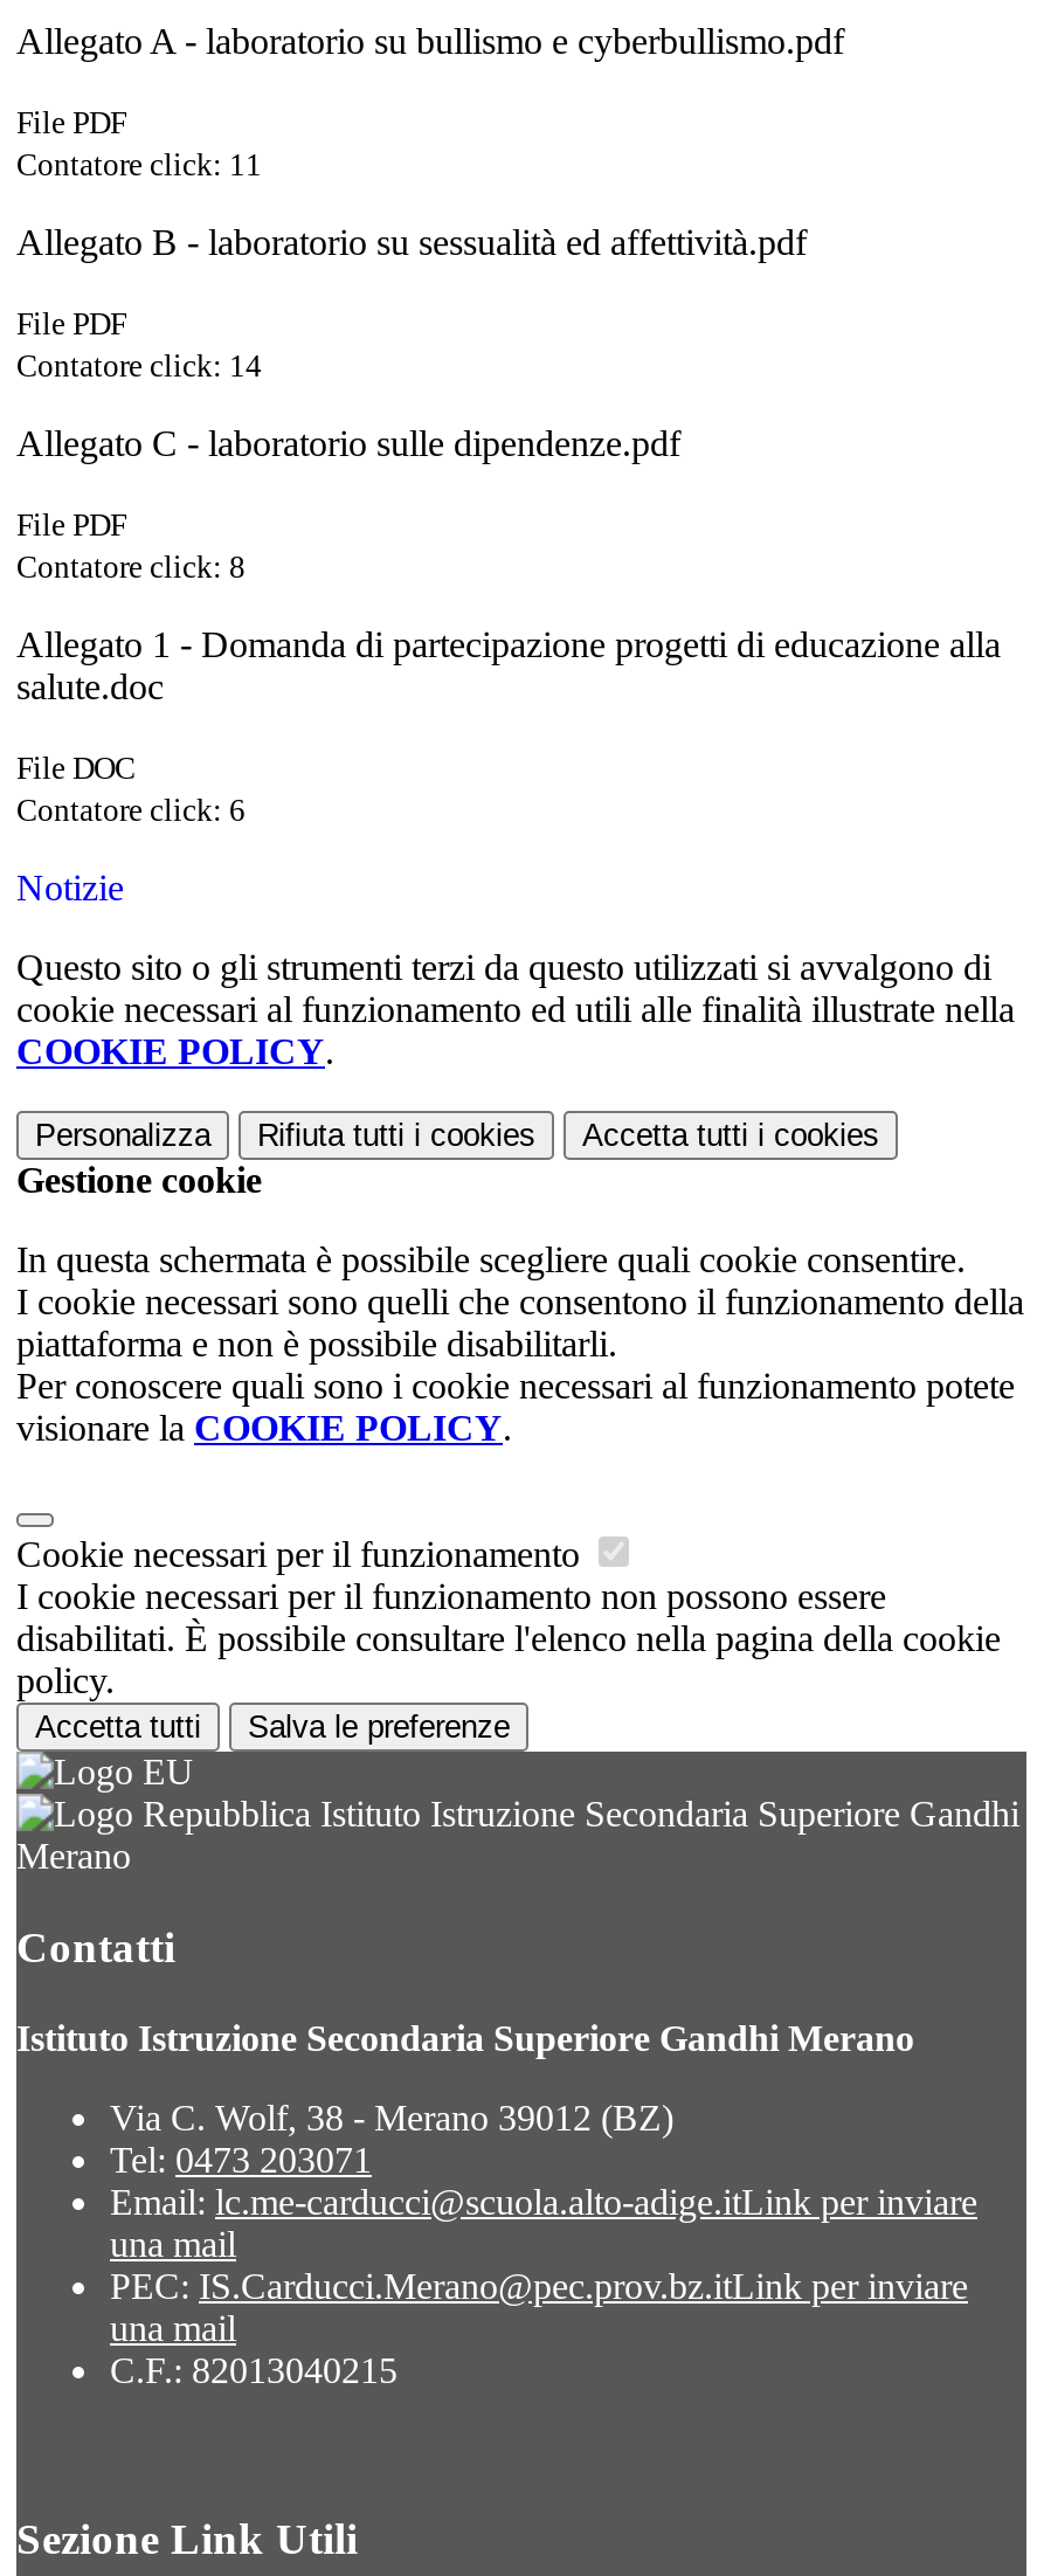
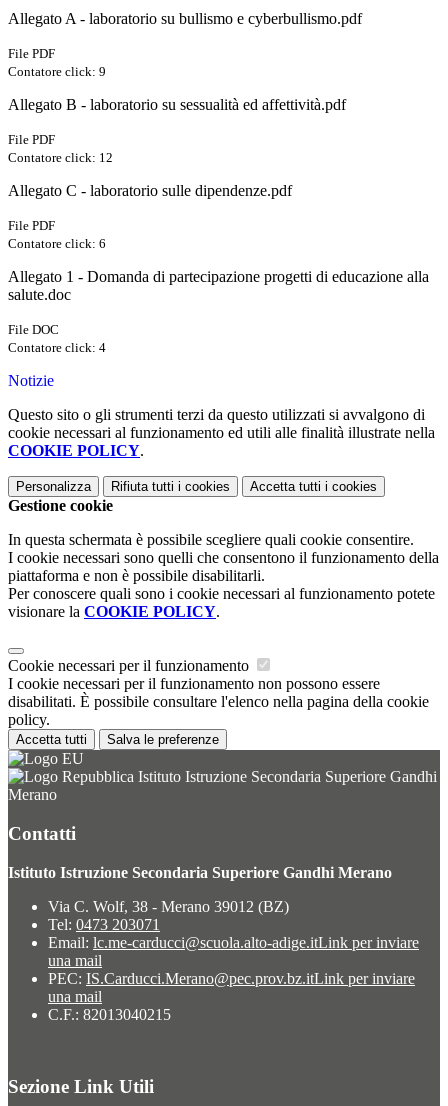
- Contatore click: 11
+ Contatore click: 9

- Contatore click: 14
+ Contatore click: 12

- Contatore click: 8

moved up: Contatore click: 6

+ Contatore click: 4
